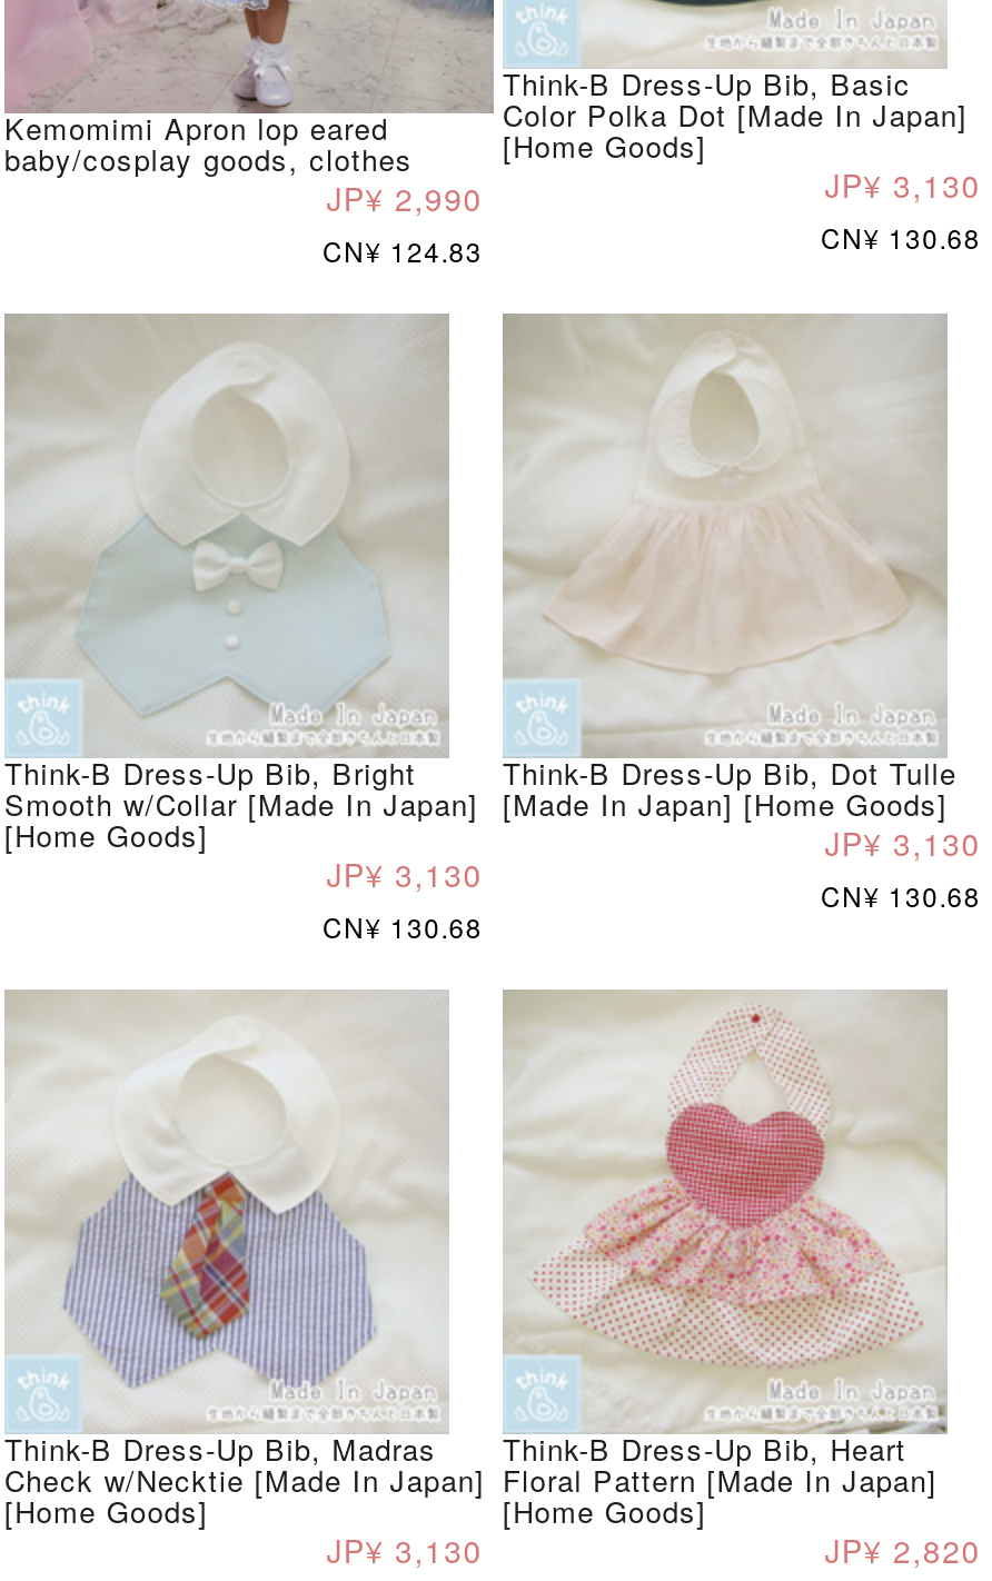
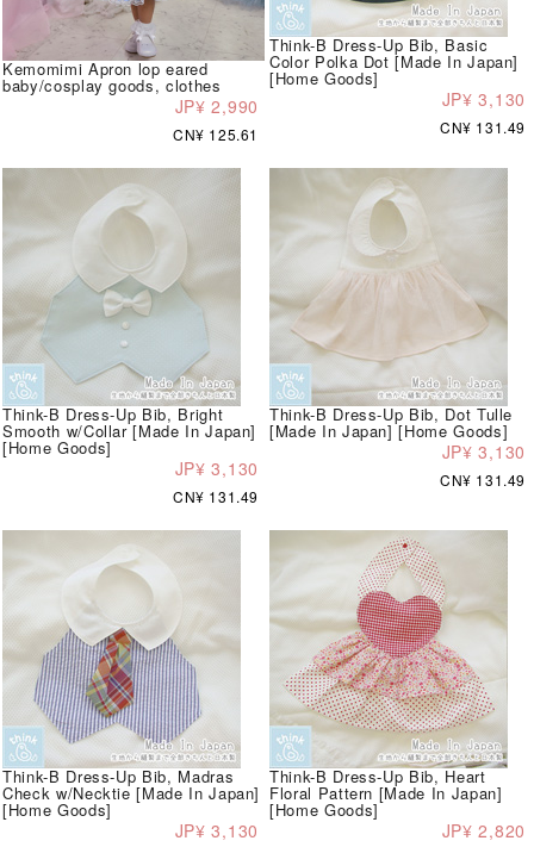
- CN¥ 130.68
+ CN¥ 131.49

- CN¥ 124.83
+ CN¥ 125.61

- CN¥ 130.68
+ CN¥ 131.49

- CN¥ 130.68
+ CN¥ 131.49
